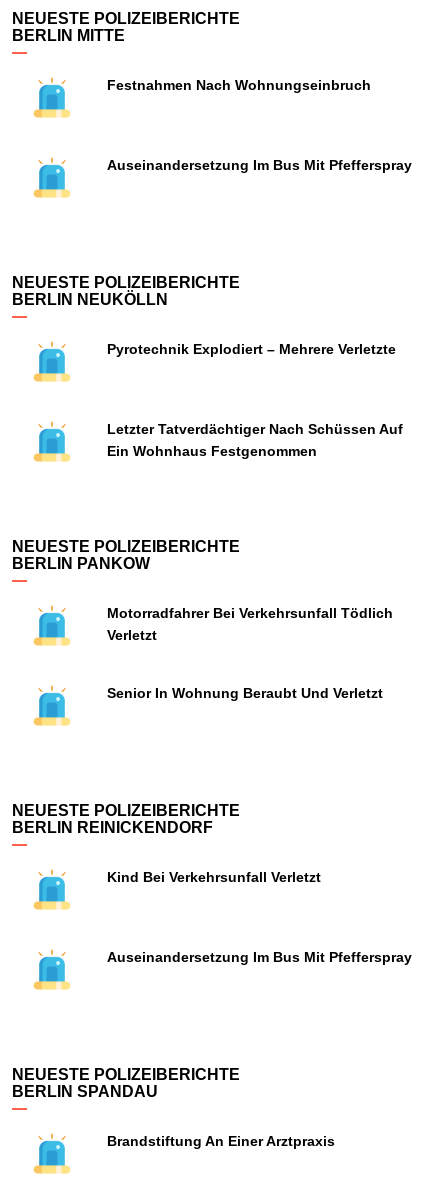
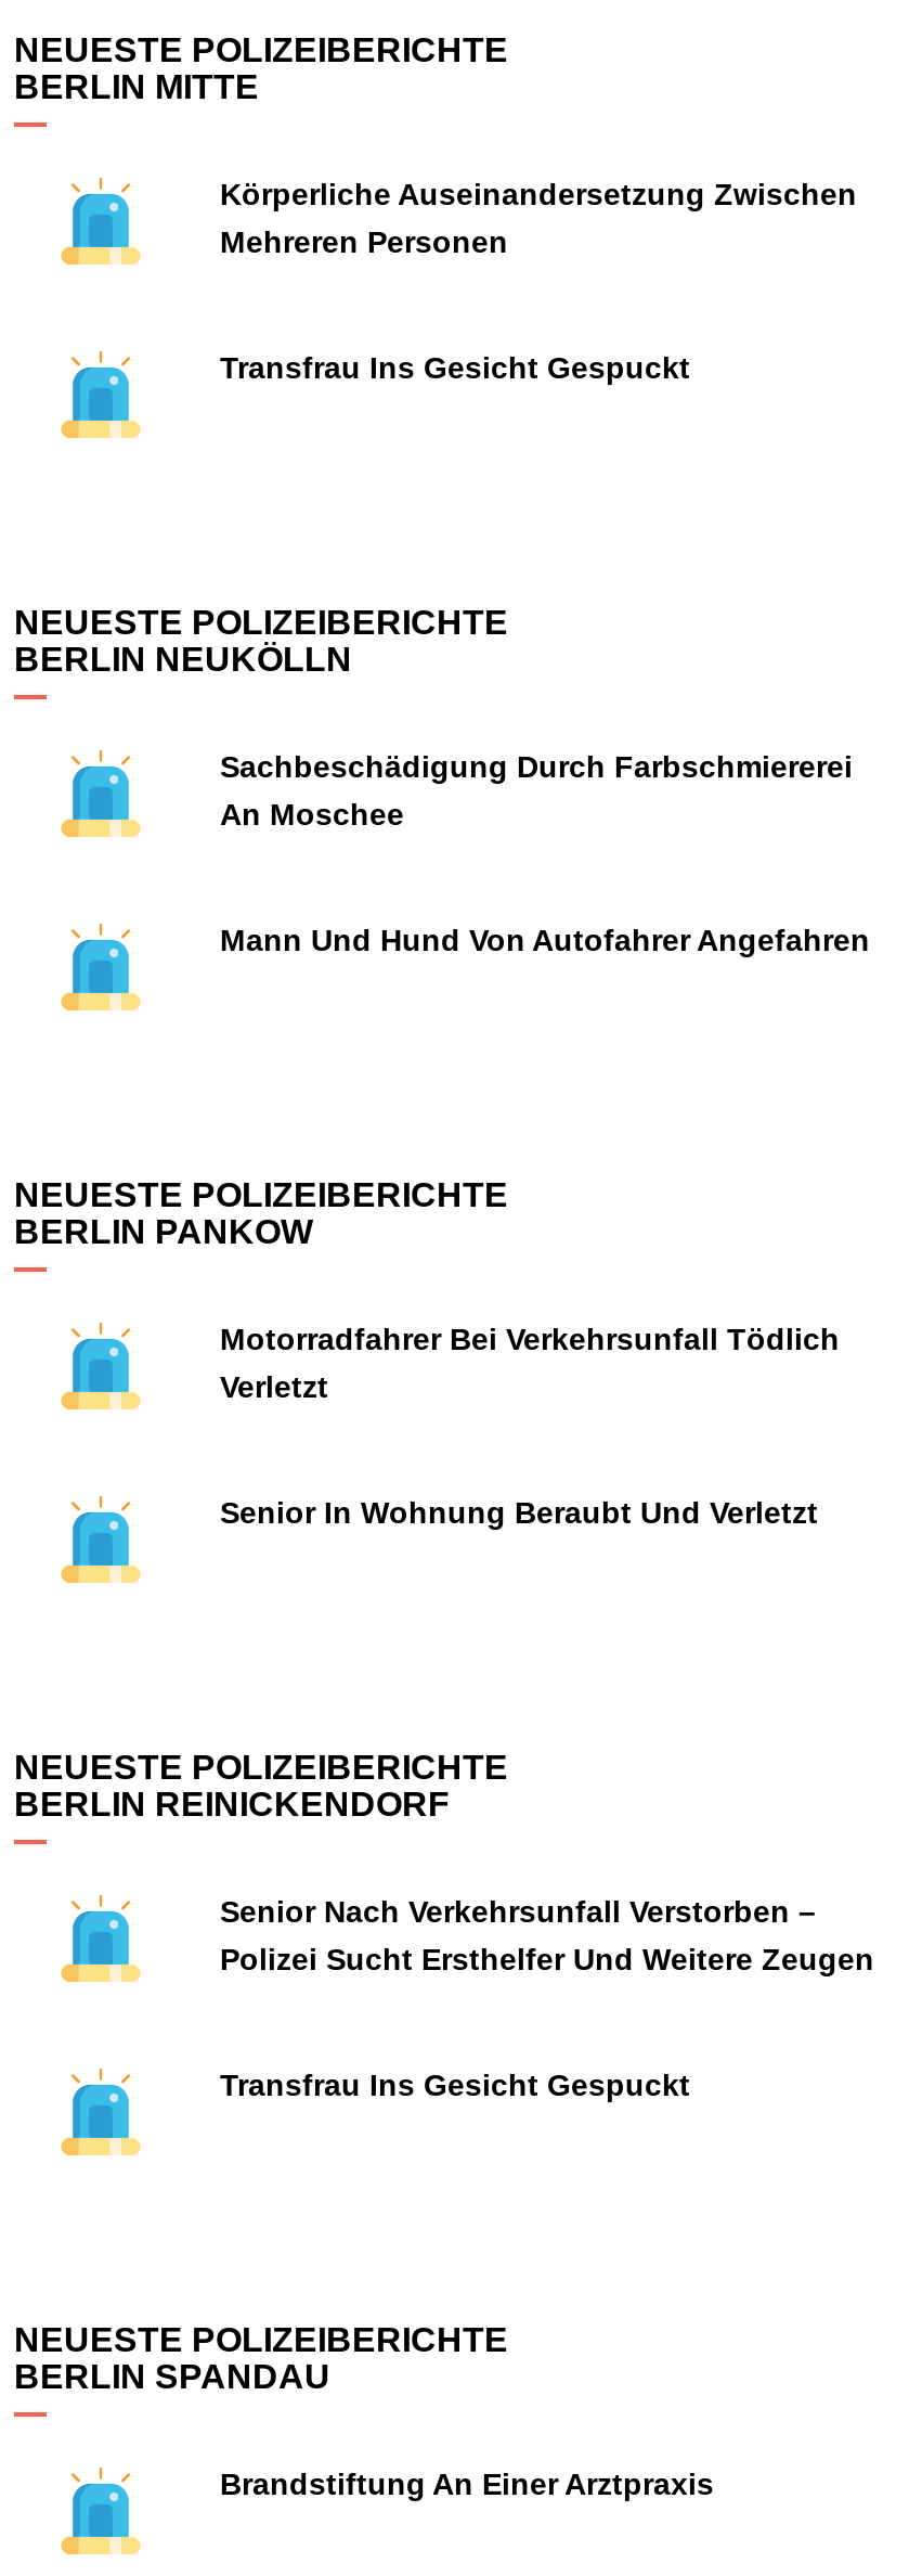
- Festnahmen Nach Wohnungseinbruch
+ Körperliche Auseinandersetzung Zwischen
+ Mehreren Personen

- Auseinandersetzung Im Bus Mit Pfefferspray
+ Transfrau Ins Gesicht Gespuckt

- Pyrotechnik Explodiert – Mehrere Verletzte
+ Sachbeschädigung Durch Farbschmiererei
+ An Moschee

- Letzter Tatverdächtiger Nach Schüssen Auf
- Ein Wohnhaus Festgenommen
+ Mann Und Hund Von Autofahrer Angefahren

- Kind Bei Verkehrsunfall Verletzt
+ Senior Nach Verkehrsunfall Verstorben –
+ Polizei Sucht Ersthelfer Und Weitere Zeugen

- Auseinandersetzung Im Bus Mit Pfefferspray
+ Transfrau Ins Gesicht Gespuckt
